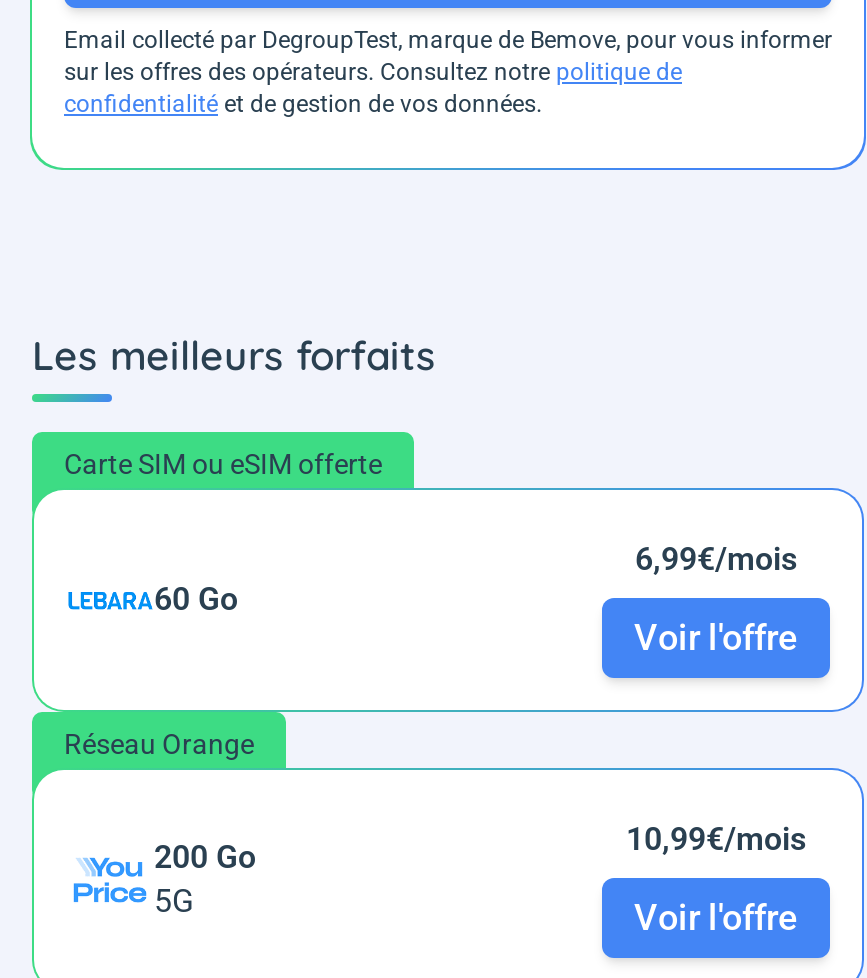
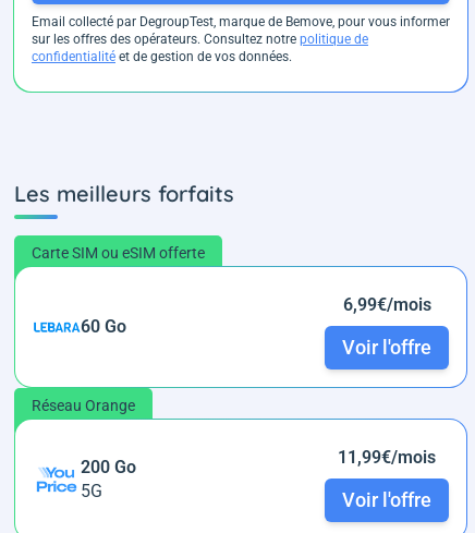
- 10,99€/mois
+ 11,99€/mois
